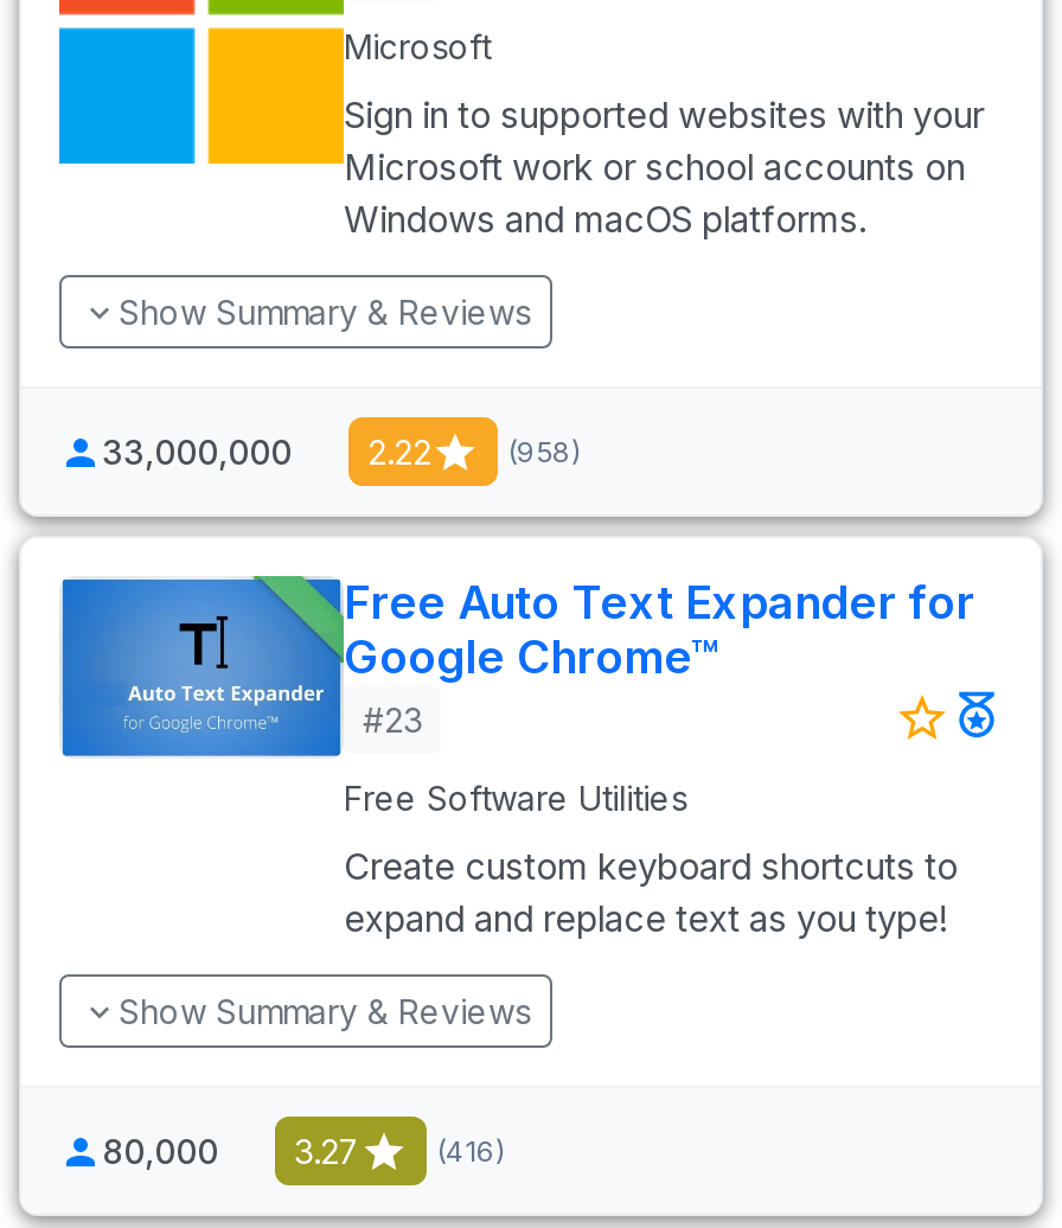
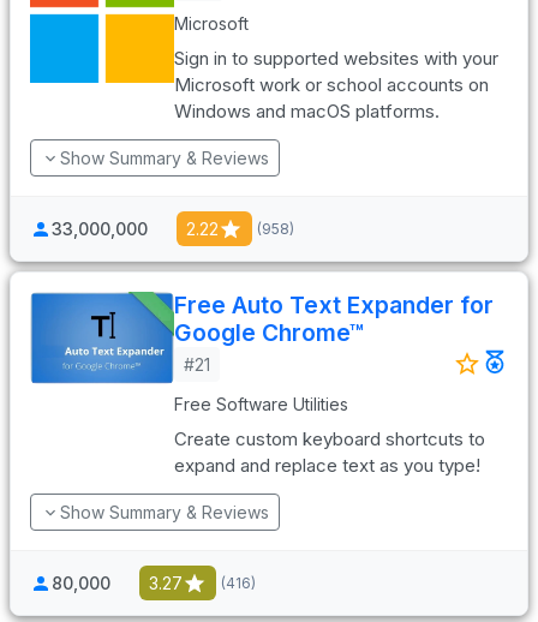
- #23
+ #21
